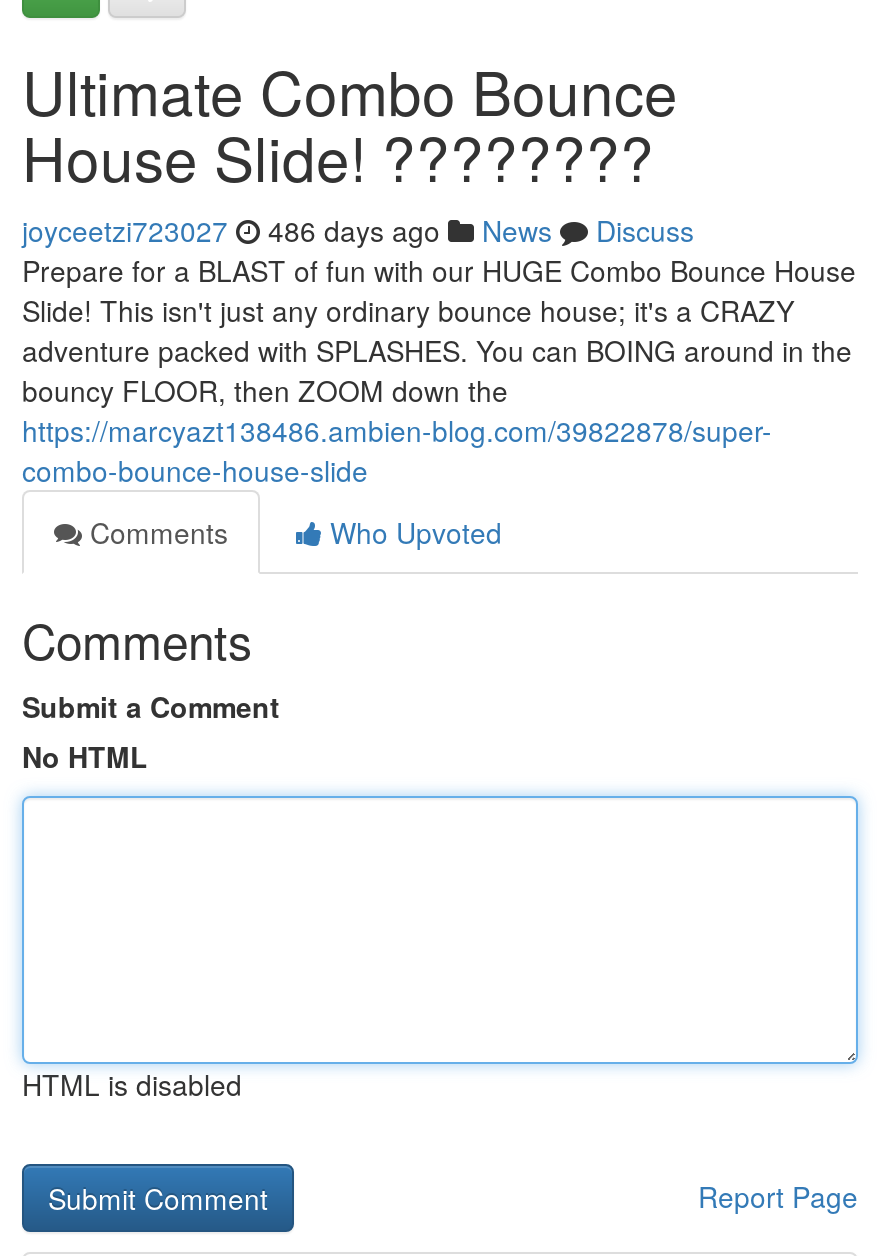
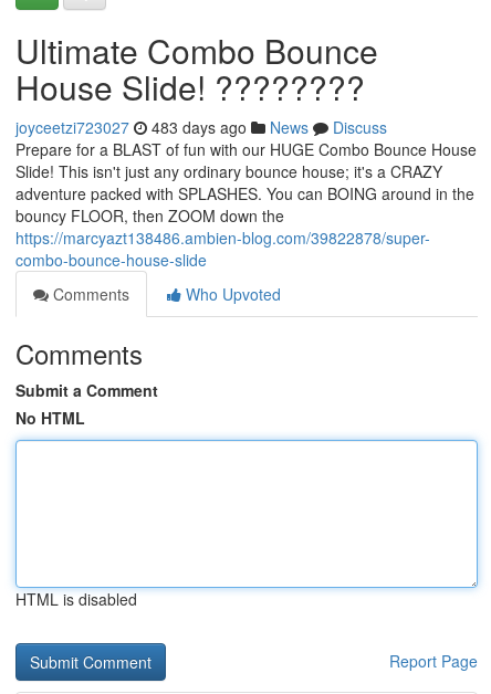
- joyceetzi723027 486 days ago News Discuss
+ joyceetzi723027 483 days ago News Discuss
